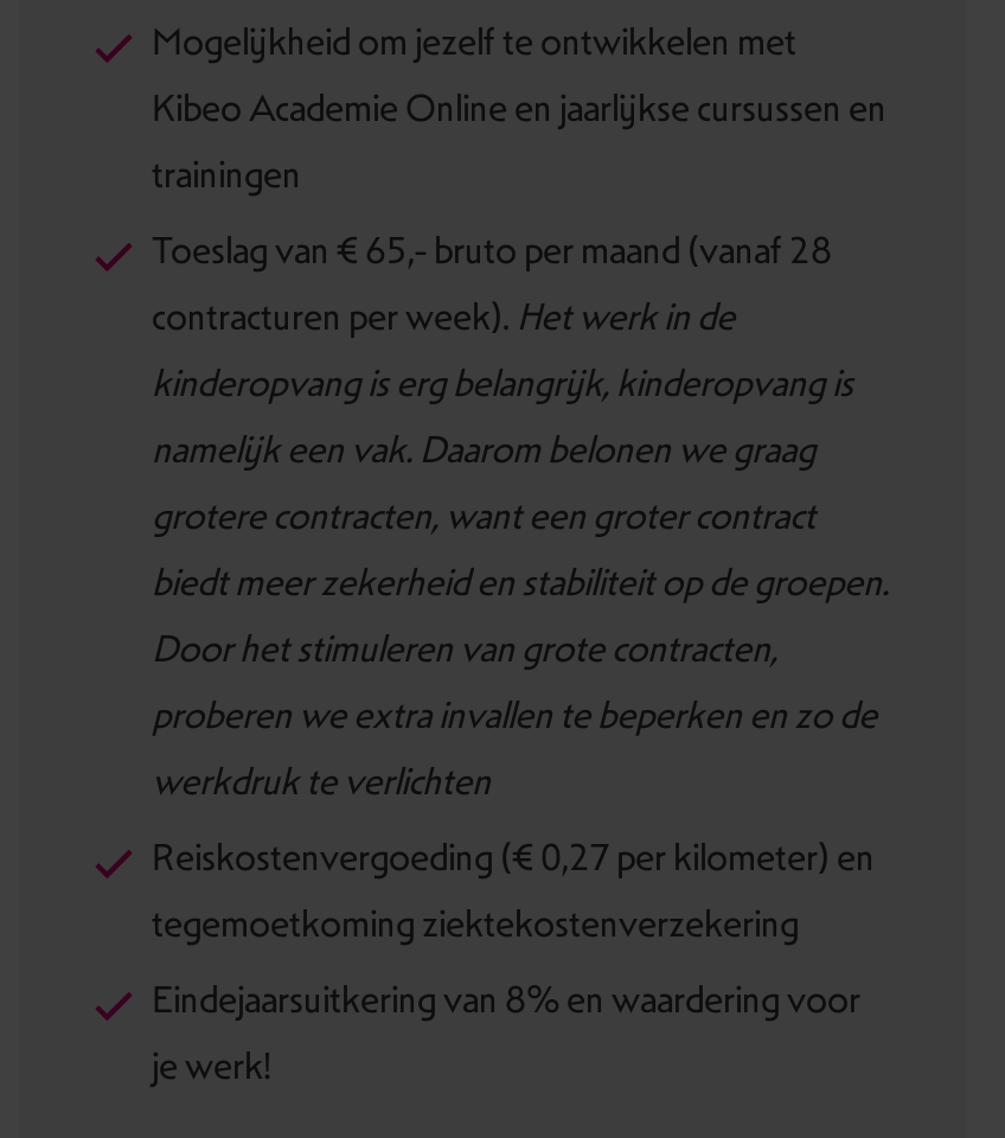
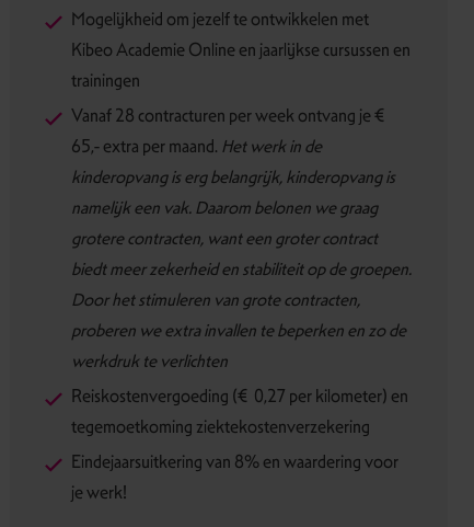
- Toeslag van € 65,- bruto per maand (vanaf 28
- contracturen per week). Het werk in de
+ Vanaf 28 contracturen per week ontvang je €
+ 65,- extra per maand. Het werk in de
